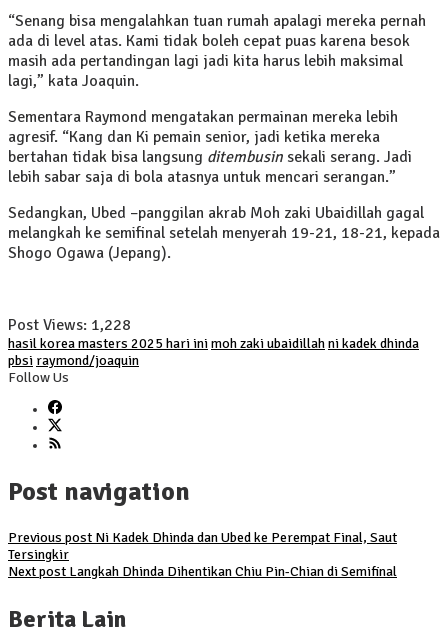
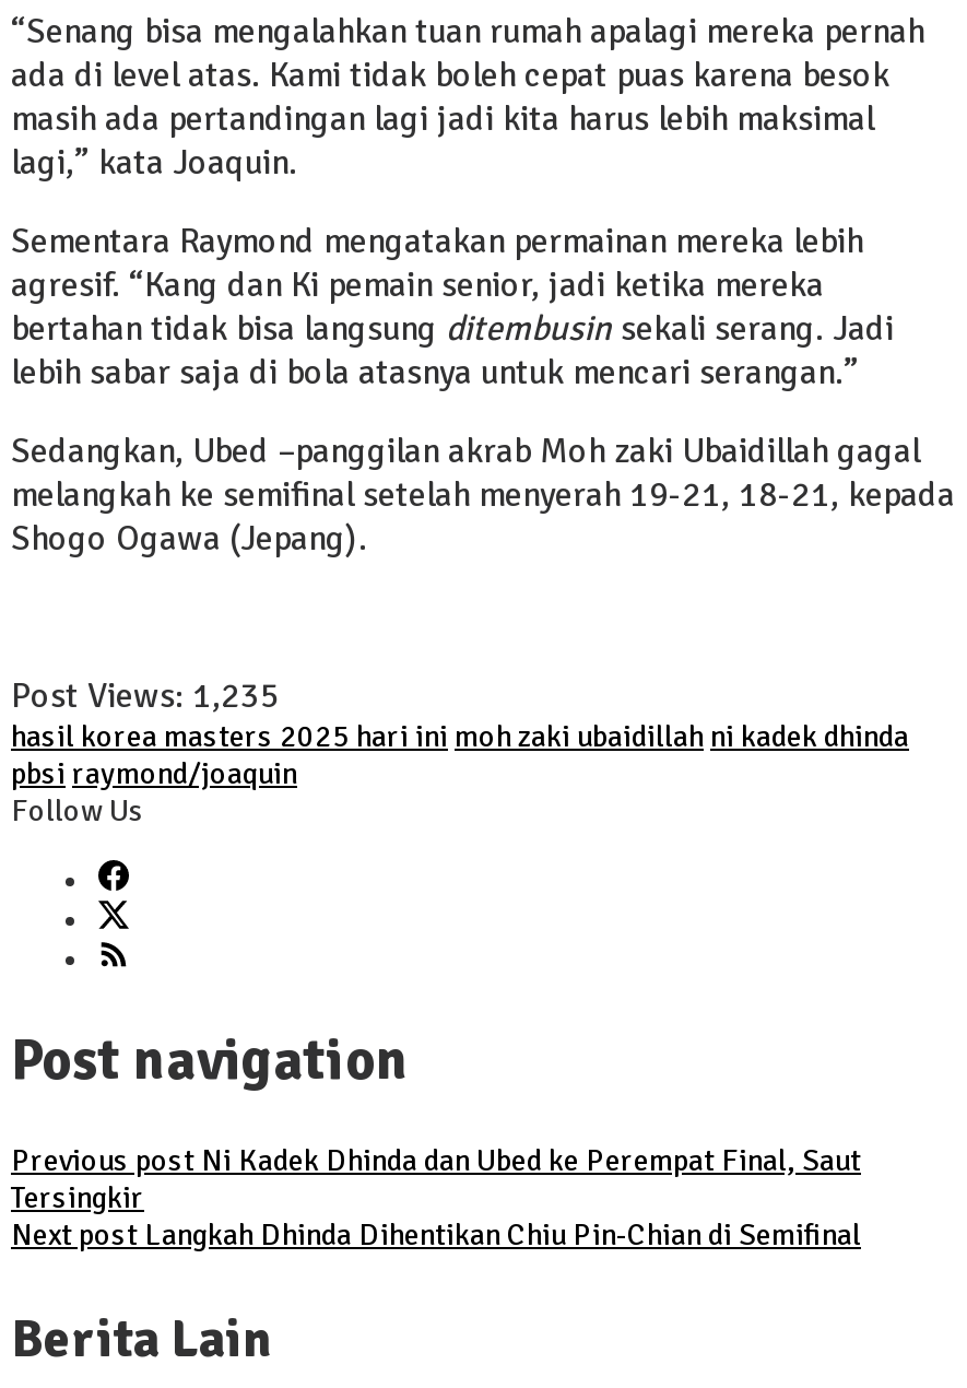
- Post Views: 1,228
+ Post Views: 1,235
